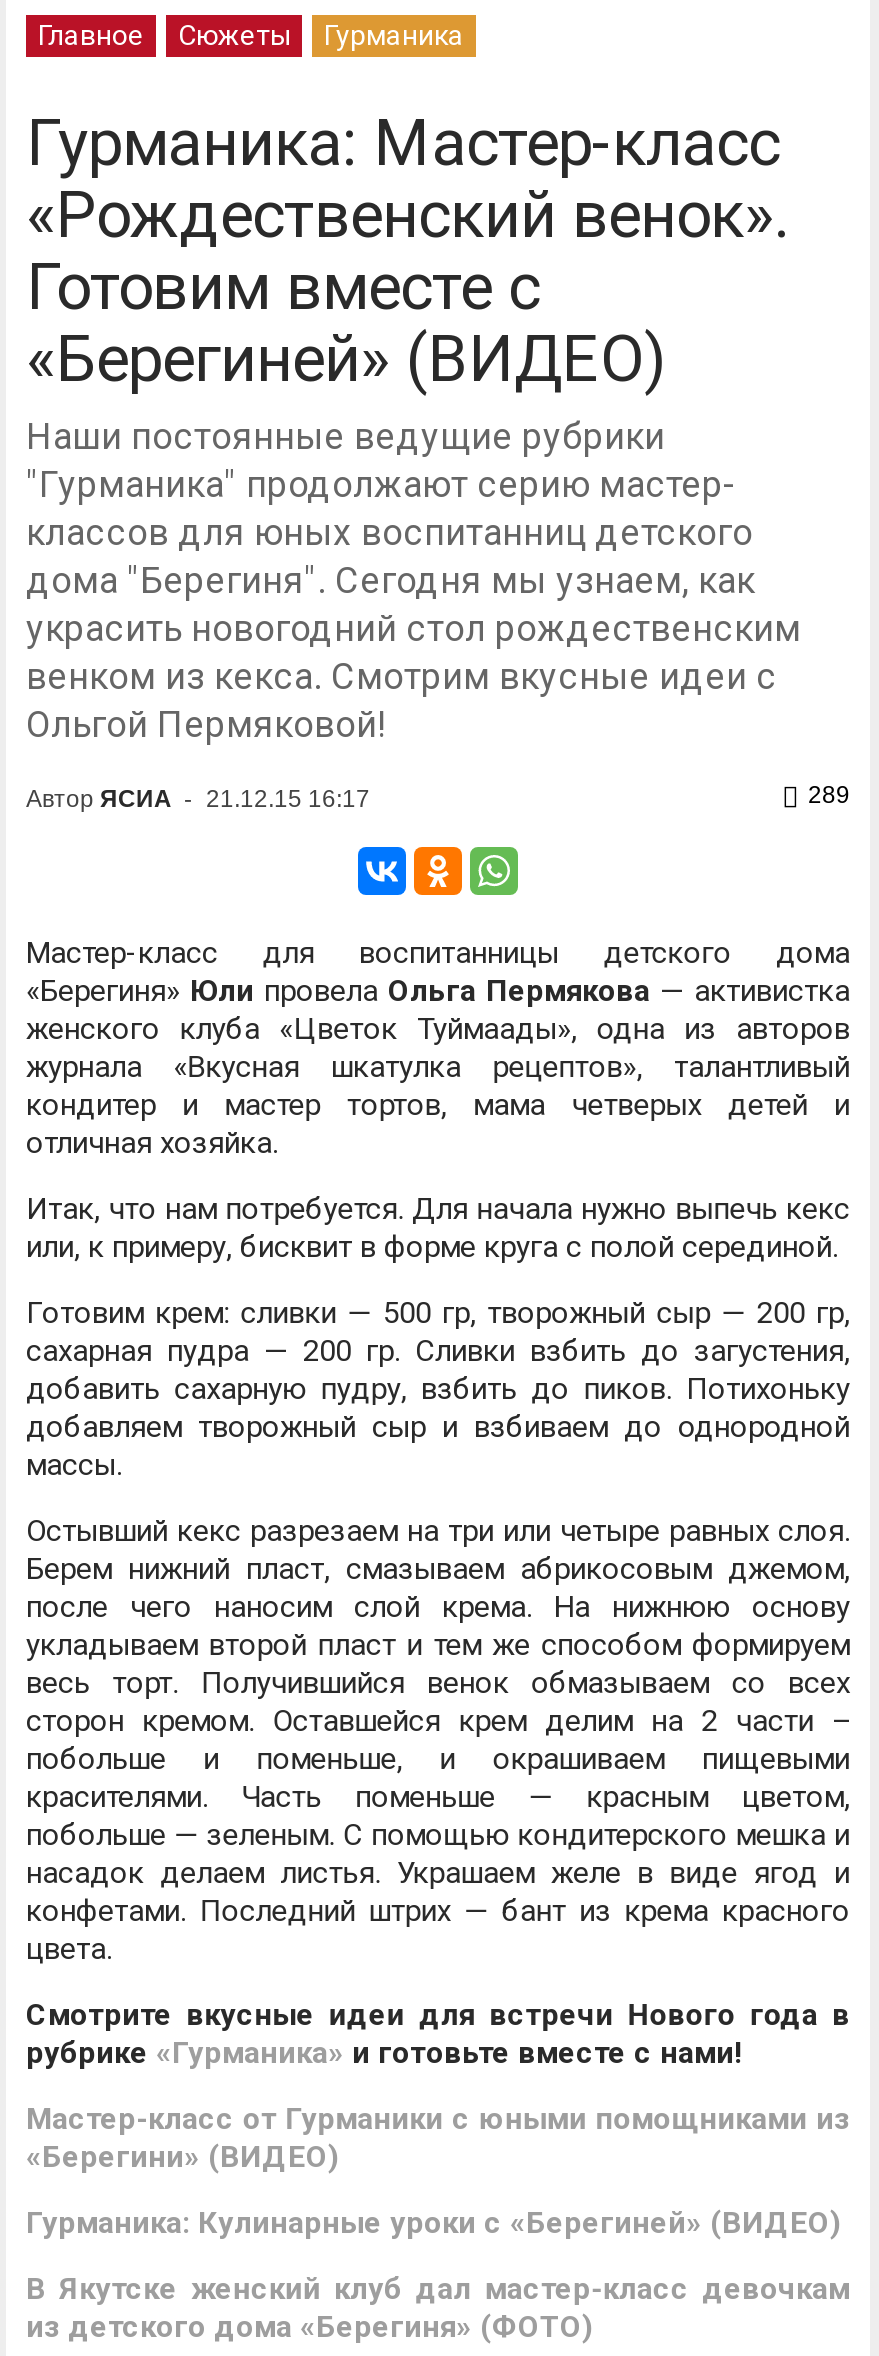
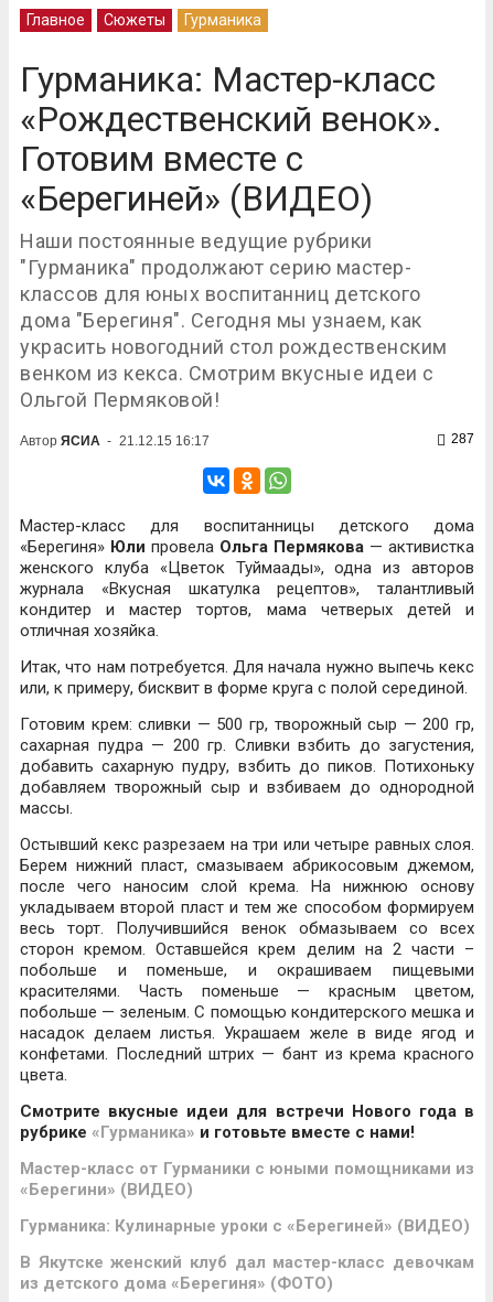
- 289
+ 287
